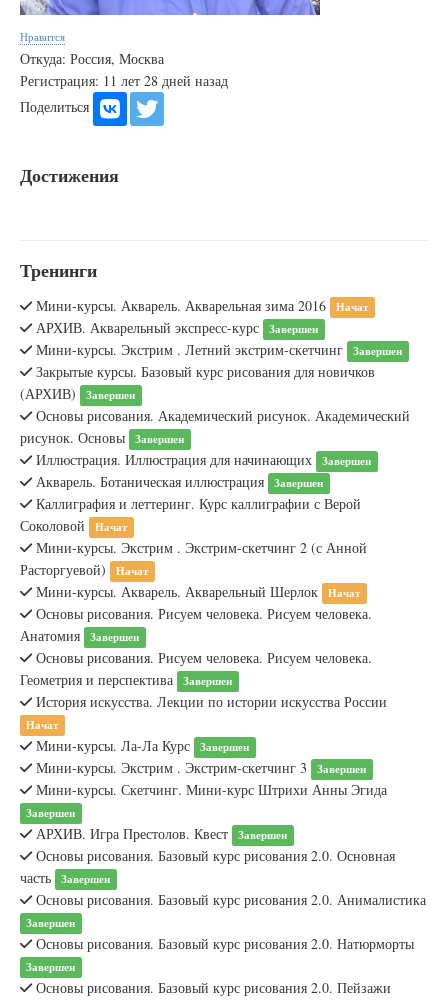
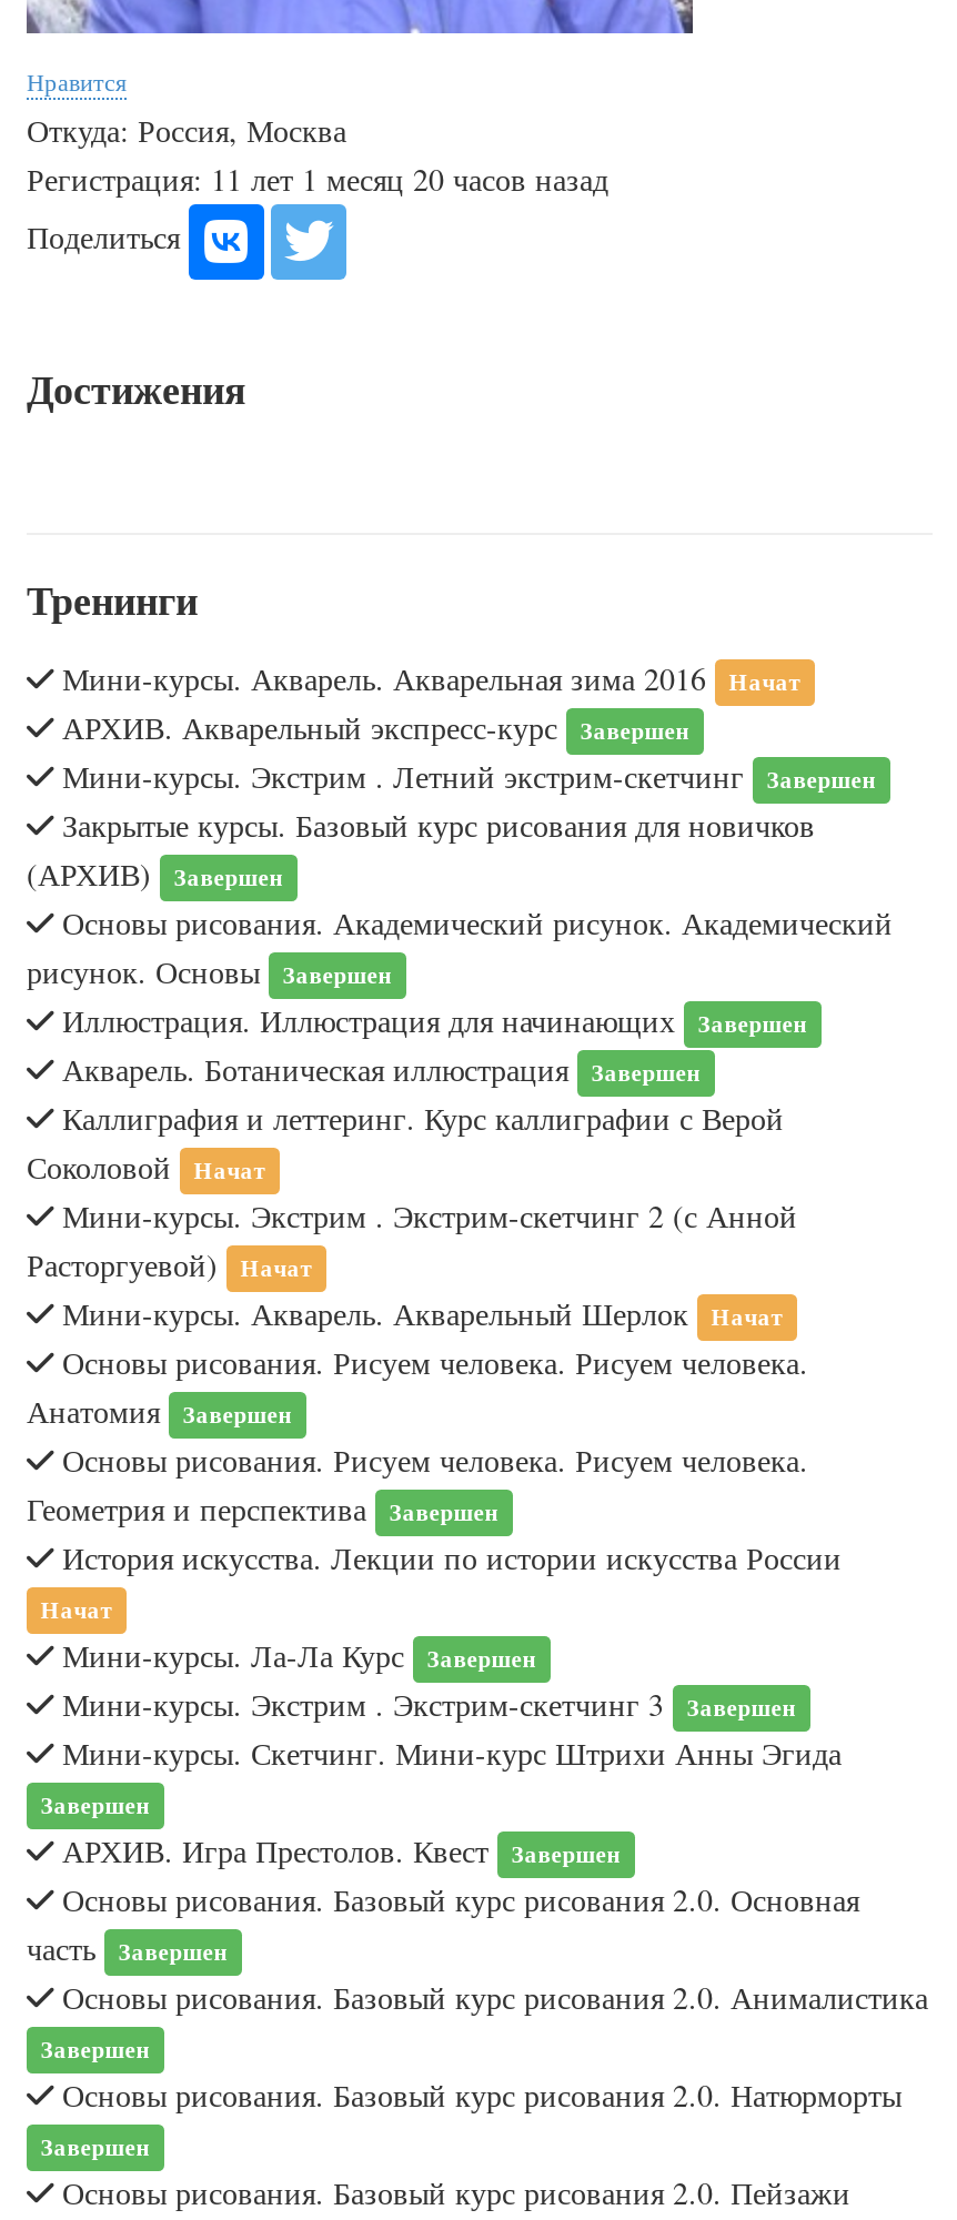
- Регистрация: 11 лет 28 дней назад
+ Регистрация: 11 лет 1 месяц 20 часов назад
